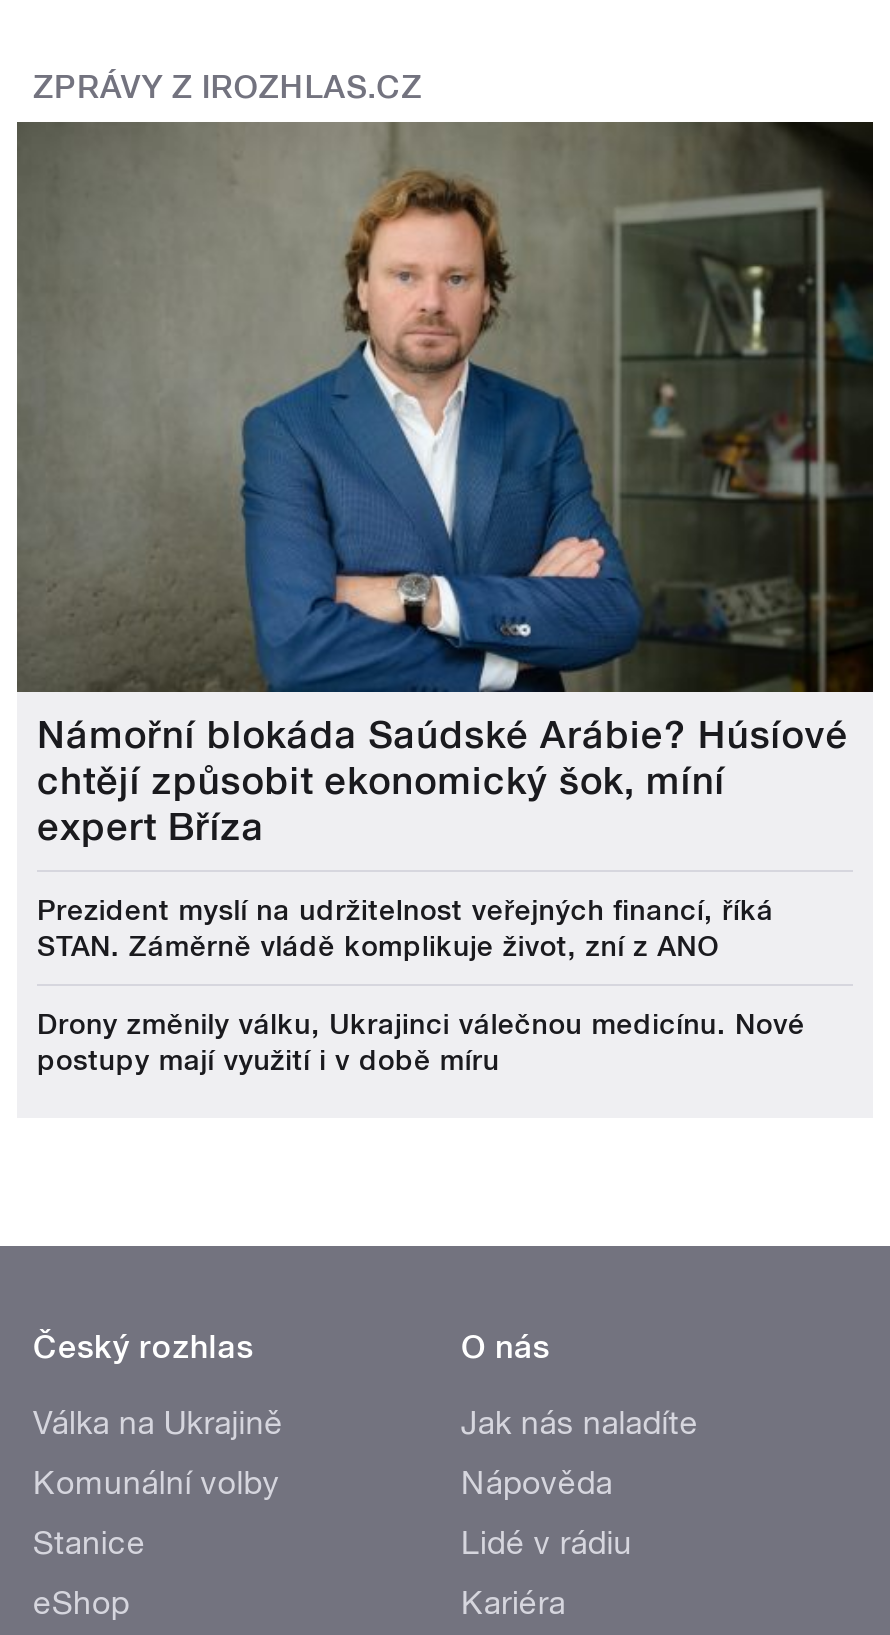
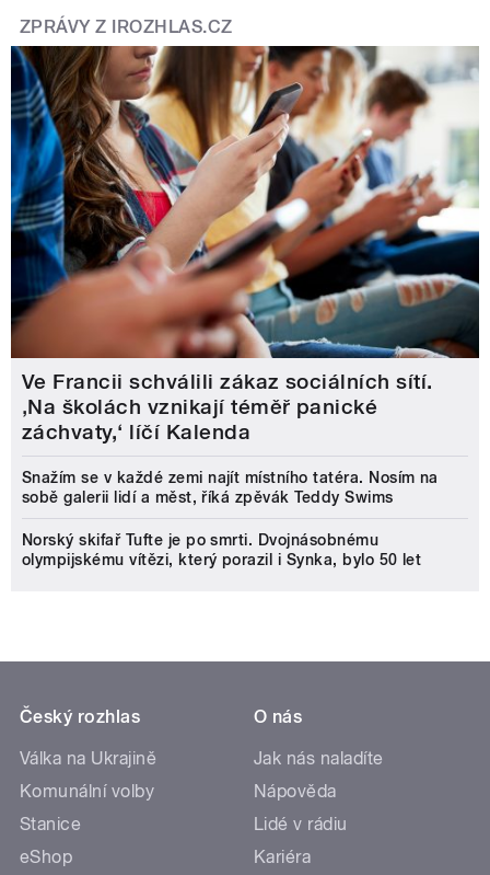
- [image]
- Námořní blokáda Saúdské Arábie? Húsíové
- chtějí způsobit ekonomický šok, míní
- expert Bříza
+ [image]
+ Ve Francii schválili zákaz sociálních sítí.
+ ‚Na školách vznikají téměř panické
+ záchvaty,‘ líčí Kalenda

- Prezident myslí na udržitelnost veřejných financí, říká
- STAN. Záměrně vládě komplikuje život, zní z ANO
+ Snažím se v každé zemi najít místního tatéra. Nosím na
+ sobě galerii lidí a měst, říká zpěvák Teddy Swims

- Drony změnily válku, Ukrajinci válečnou medicínu. Nové
- postupy mají využití i v době míru
+ Norský skifař Tufte je po smrti. Dvojnásobnému
+ olympijskému vítězi, který porazil i Synka, bylo 50 let
